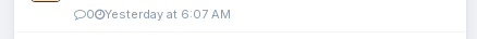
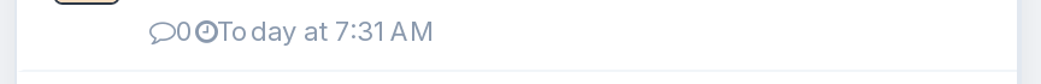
- Yesterday at 6:07 AM
+ Today at 7:31 AM
